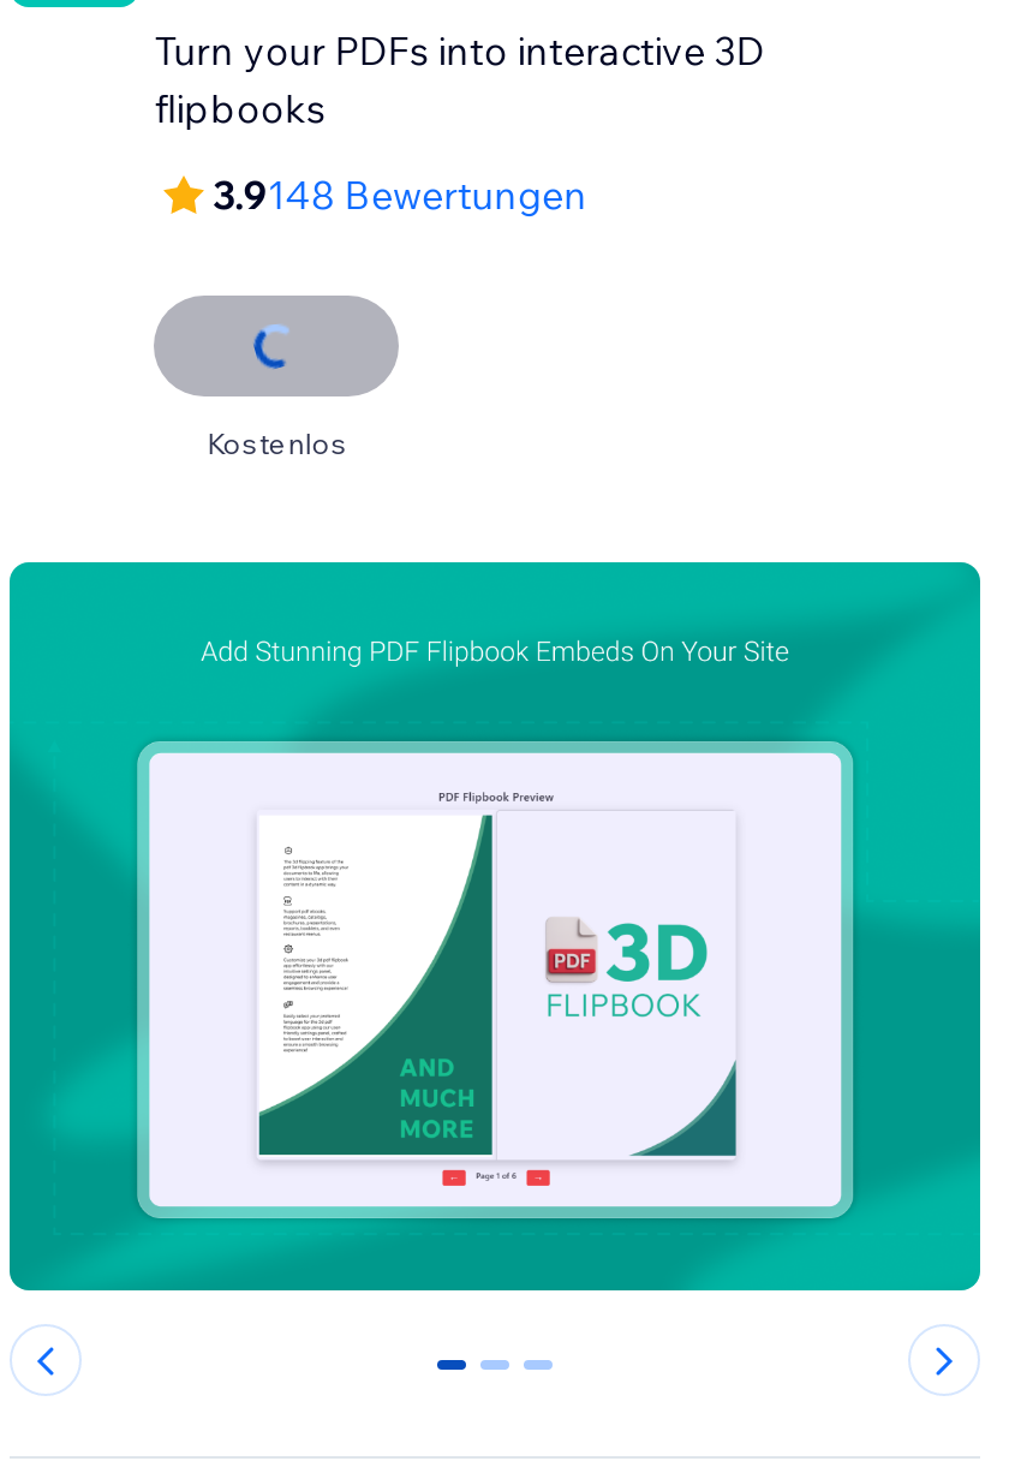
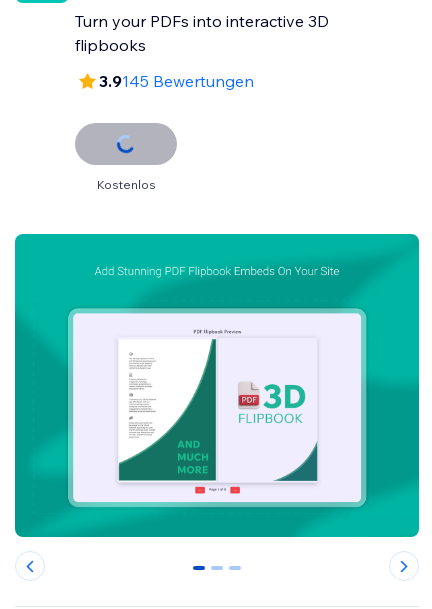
- 3.9148 Bewertungen
+ 3.9145 Bewertungen
